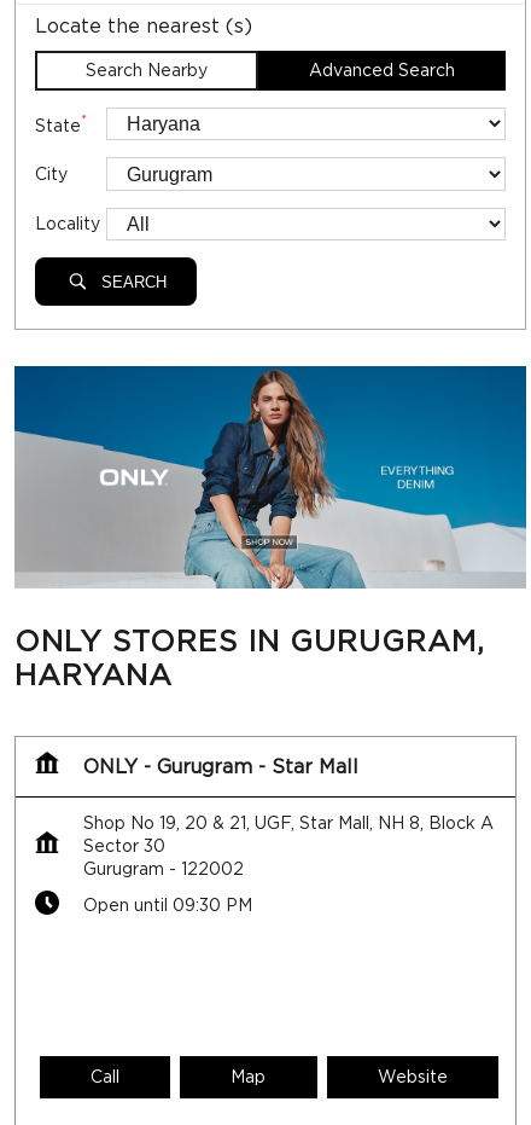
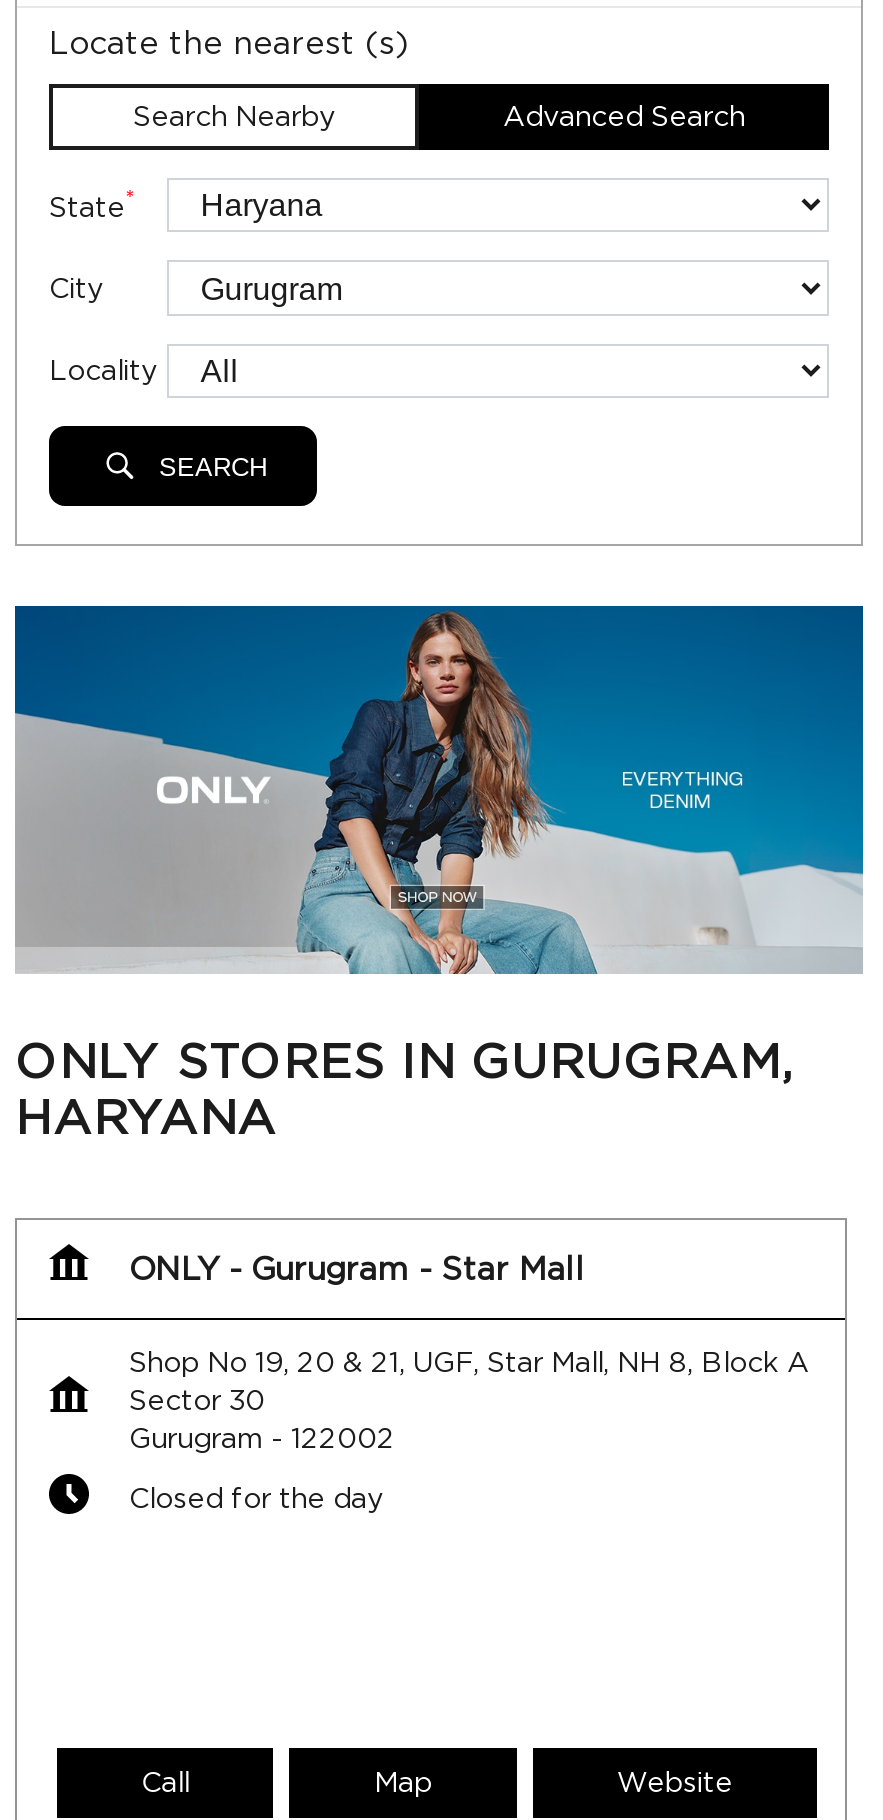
- Open until 09:30 PM
+ Closed for the day
